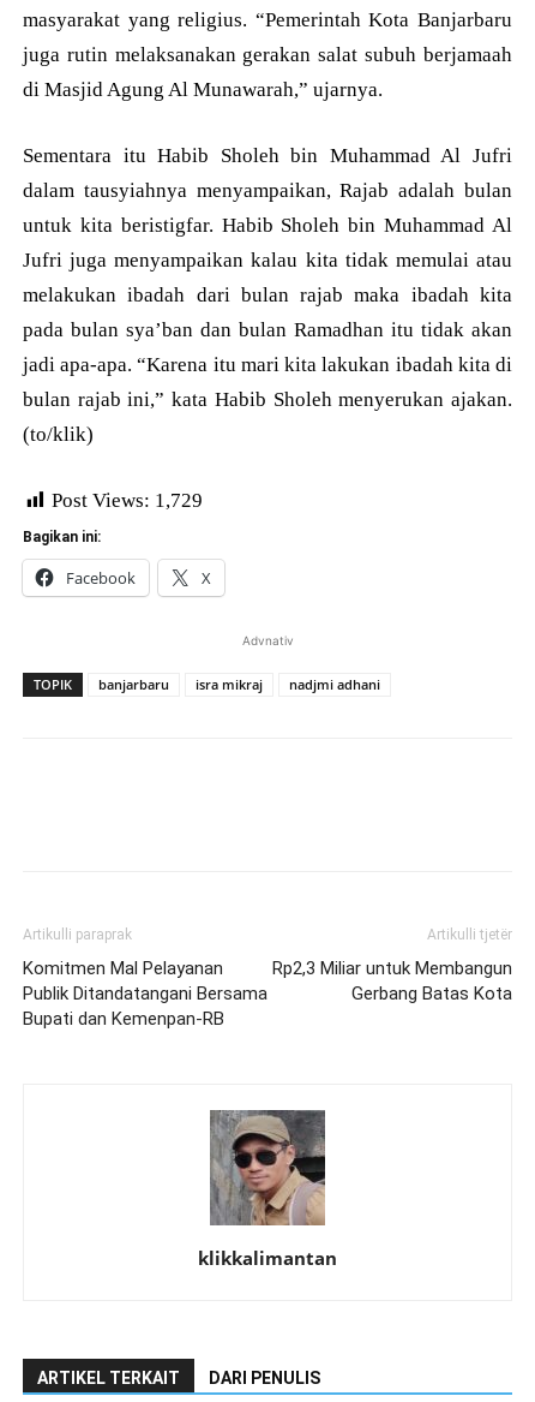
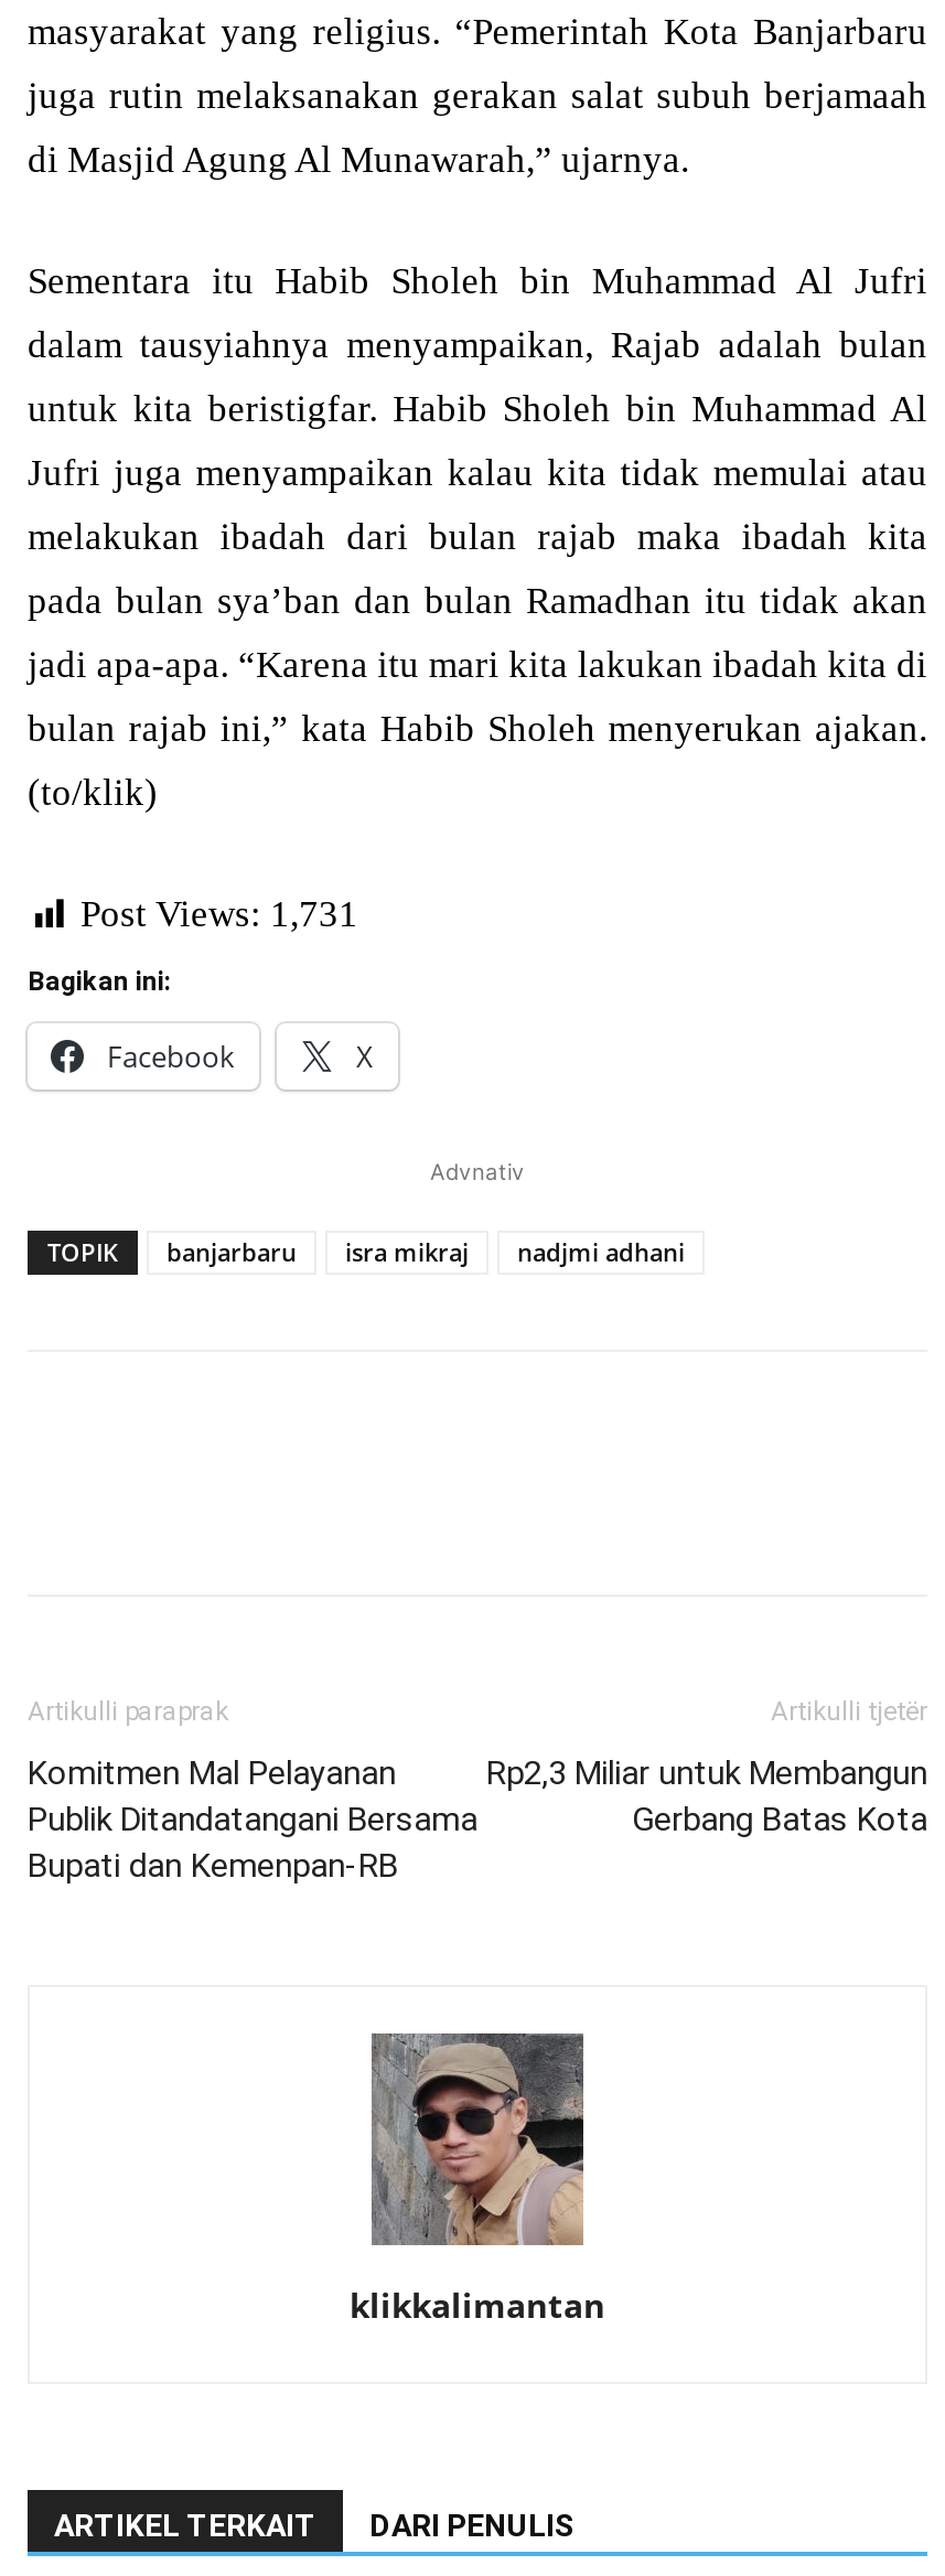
- Post Views: 1,729
+ Post Views: 1,731
